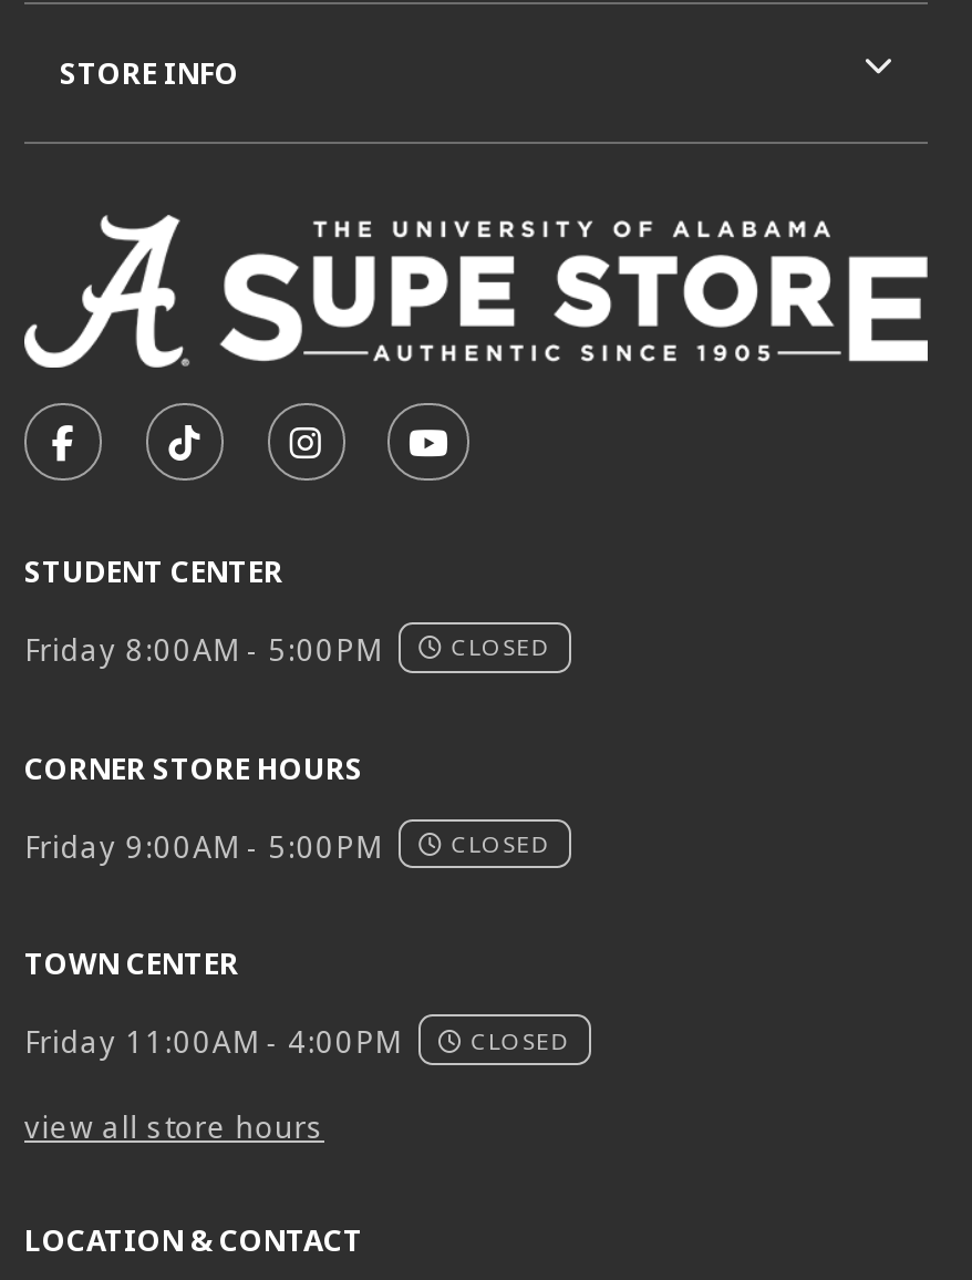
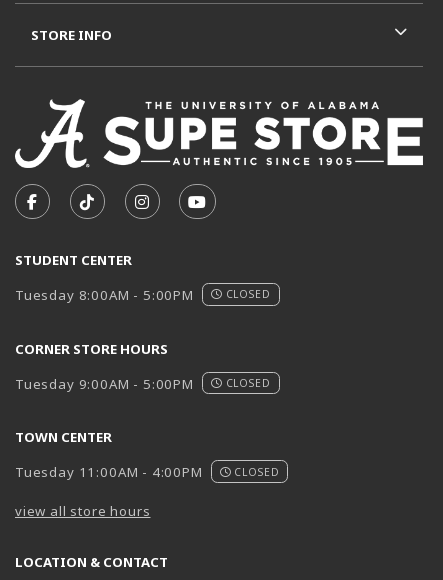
- Friday 8:00AM - 5:00PM CLOSED
+ Tuesday 8:00AM - 5:00PM CLOSED

- Friday 9:00AM - 5:00PM CLOSED
+ Tuesday 9:00AM - 5:00PM CLOSED

- Friday 11:00AM - 4:00PM CLOSED
+ Tuesday 11:00AM - 4:00PM CLOSED
